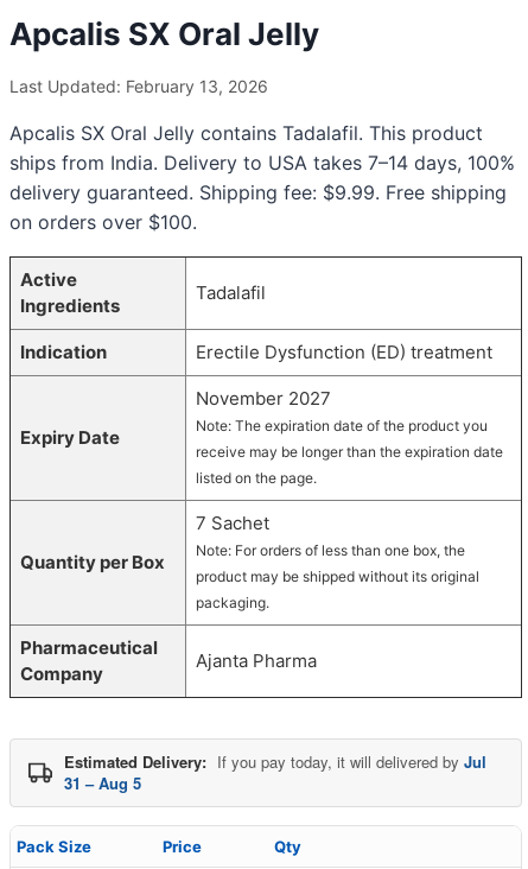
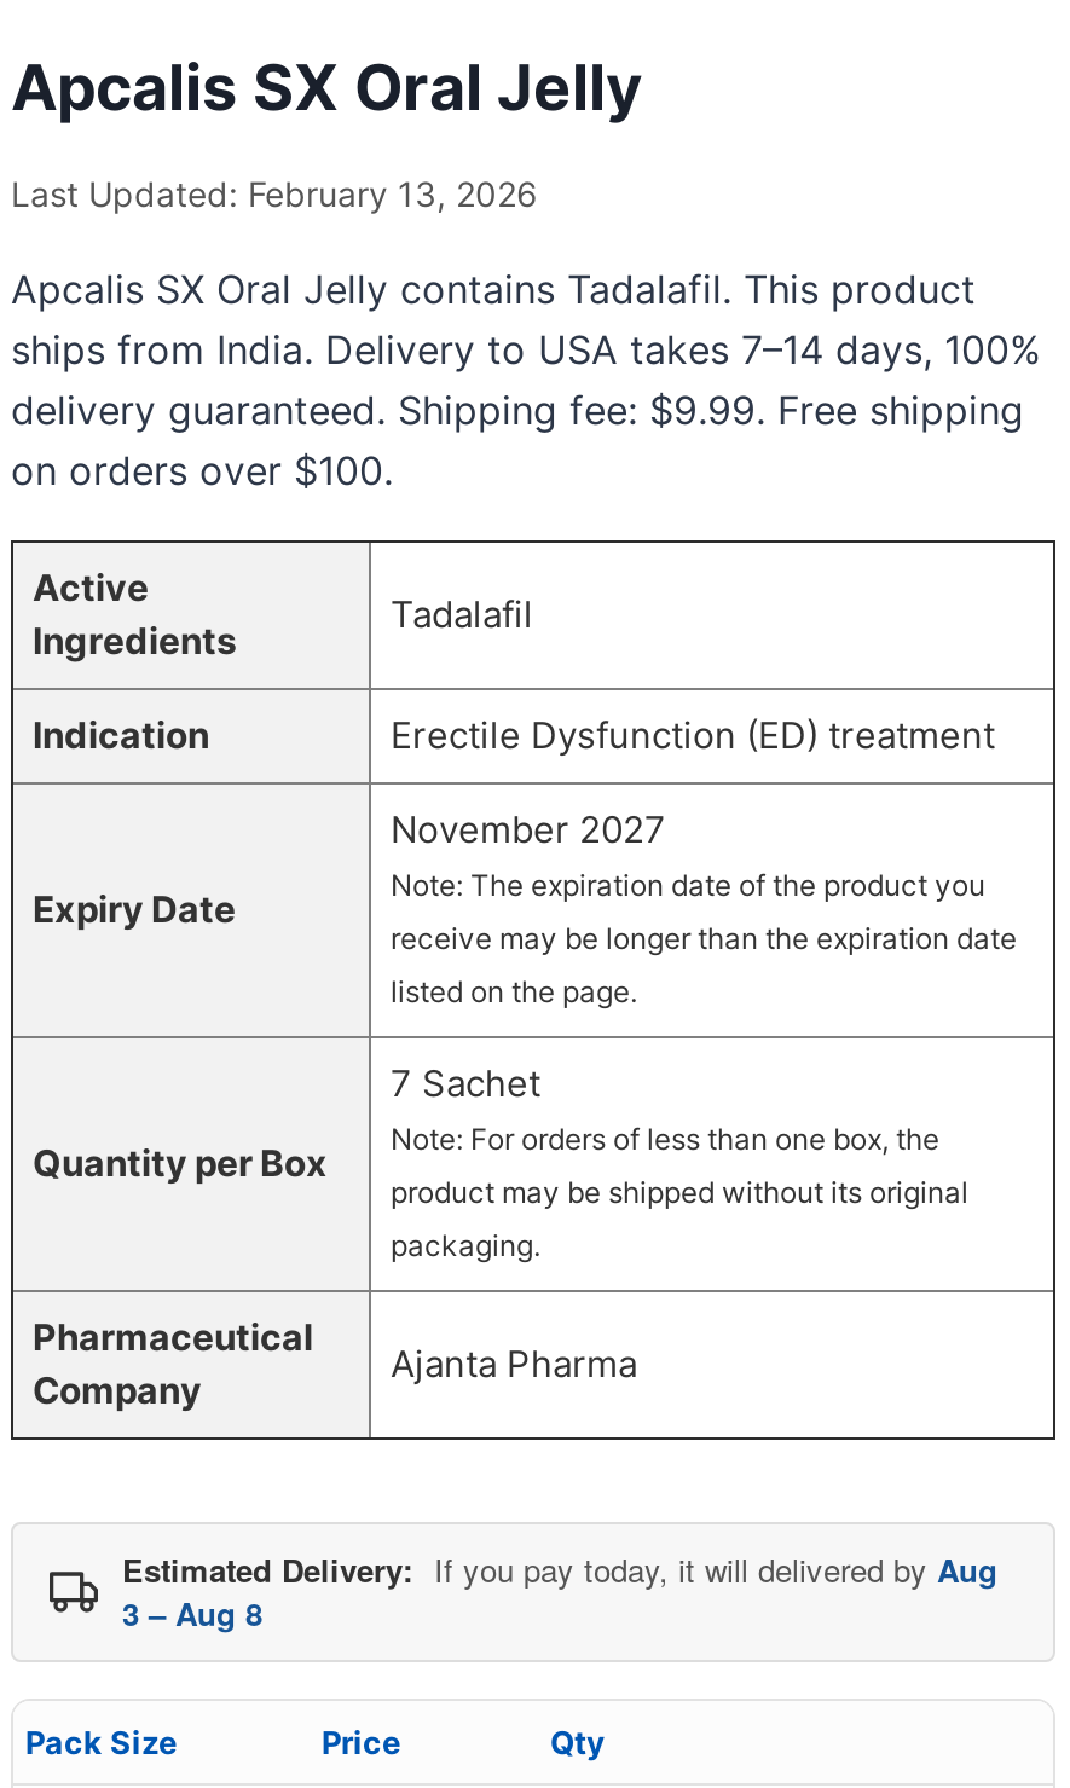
- Estimated Delivery: If you pay today, it will delivered by Jul
+ Estimated Delivery: If you pay today, it will delivered by Aug

- 31 – Aug 5
+ 3 – Aug 8
